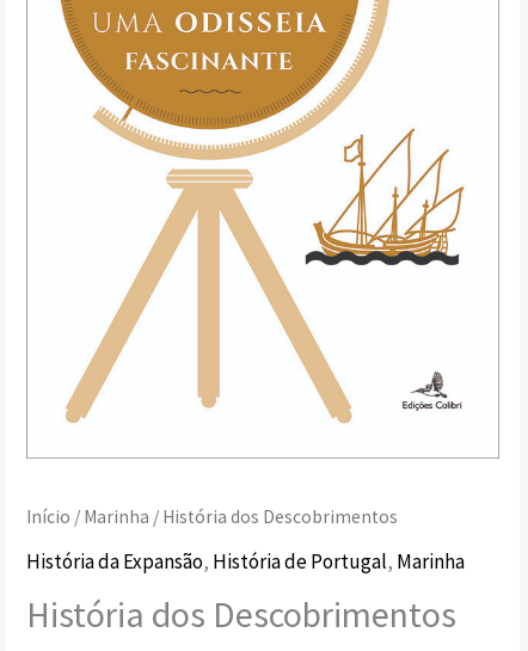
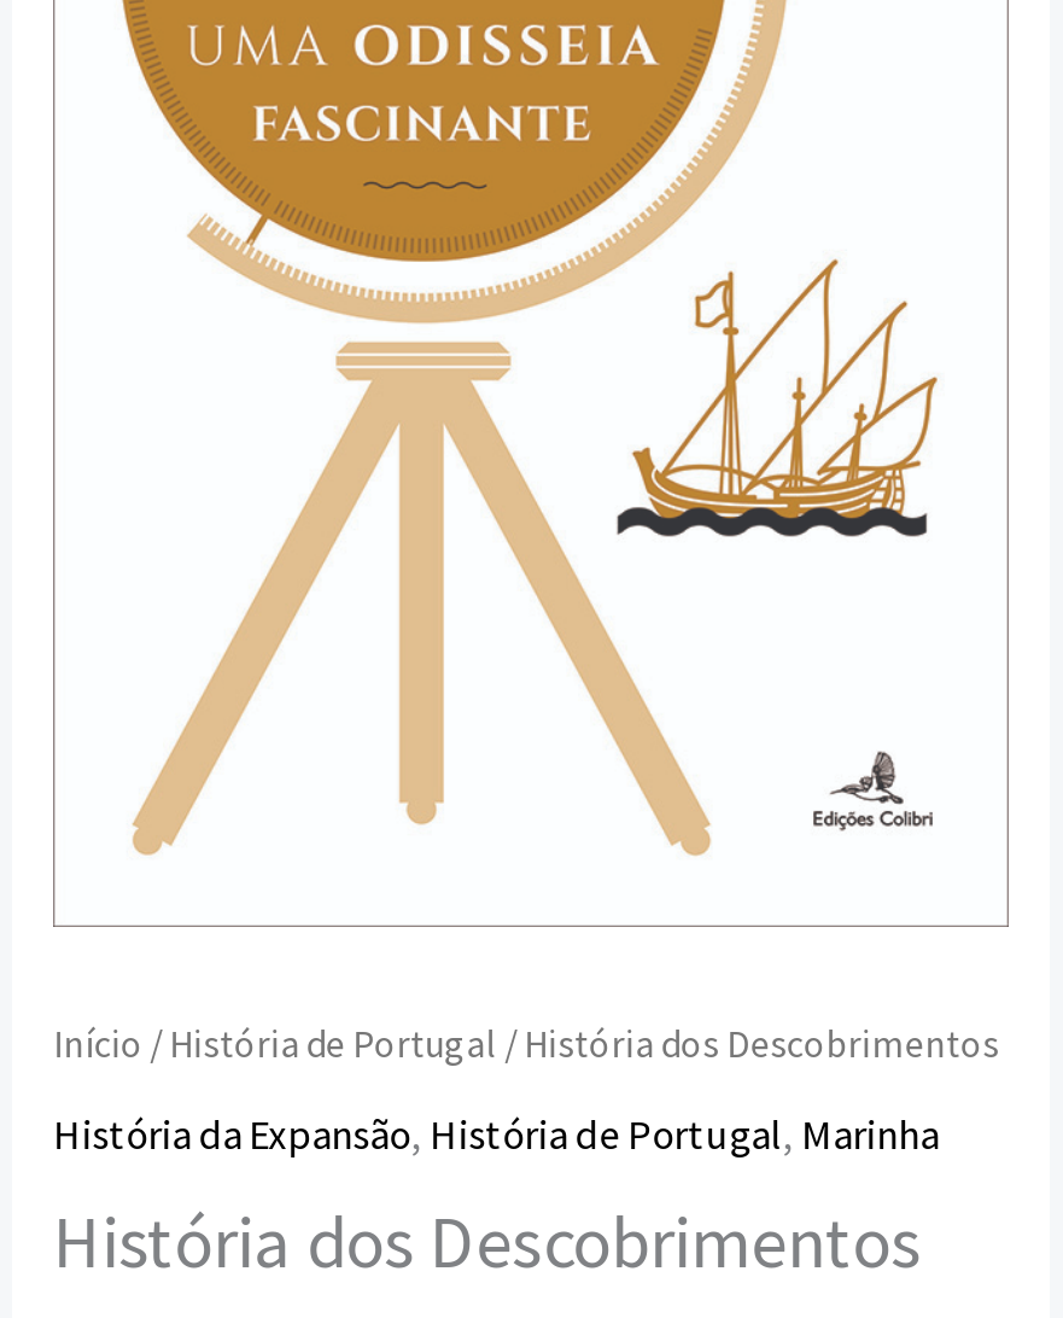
- Início / Marinha / História dos Descobrimentos
+ Início / História de Portugal / História dos Descobrimentos
